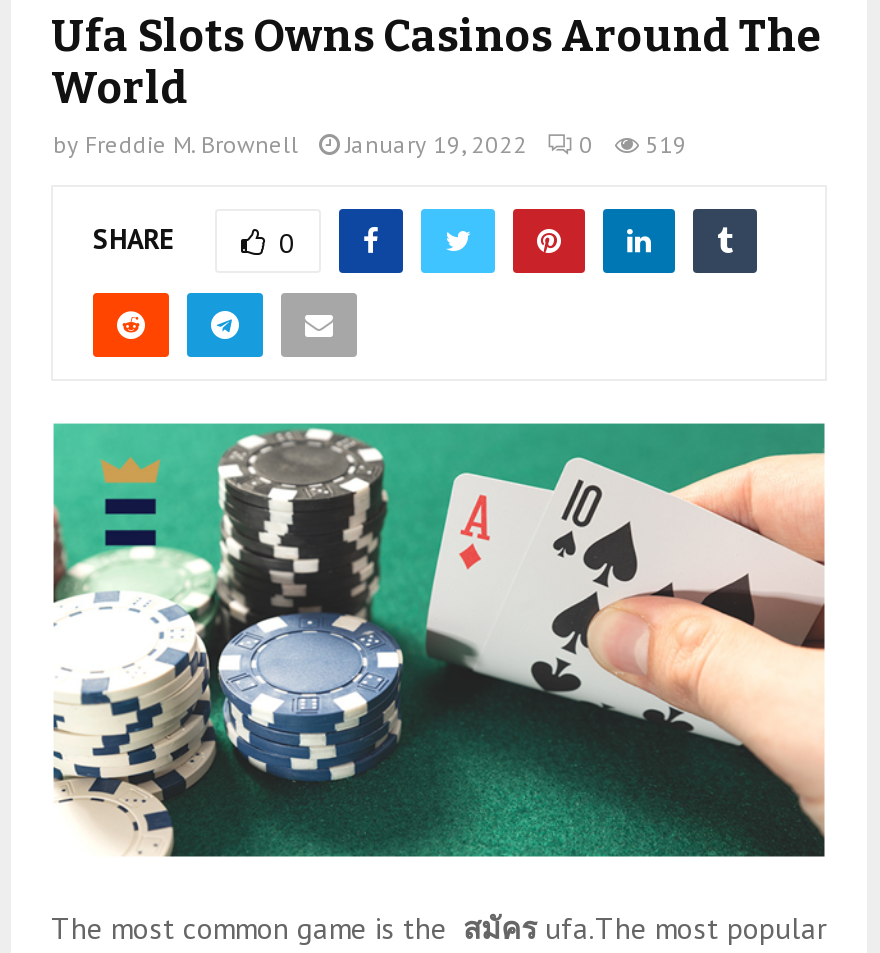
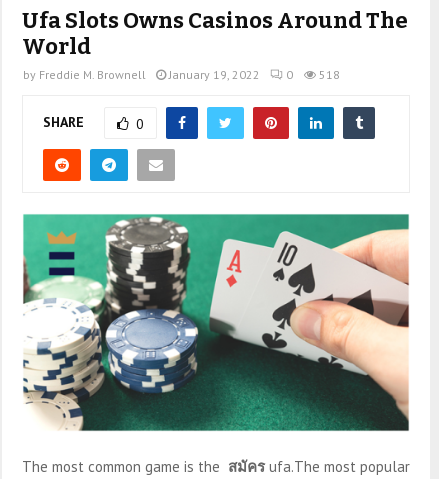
- by Freddie M. Brownell January 19, 2022 0 519
+ by Freddie M. Brownell January 19, 2022 0 518
